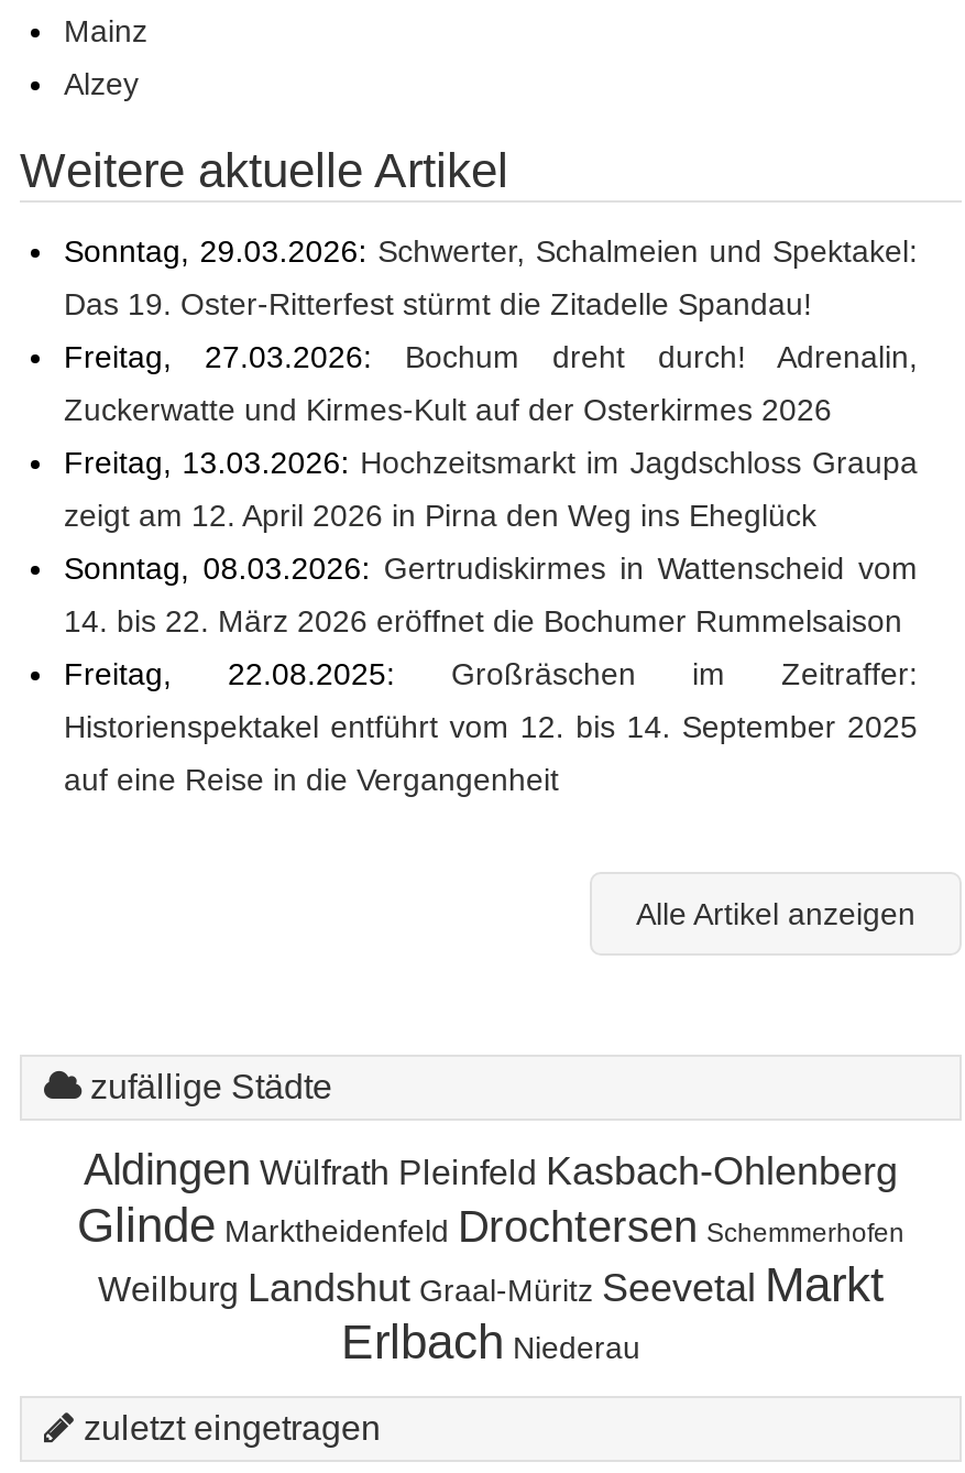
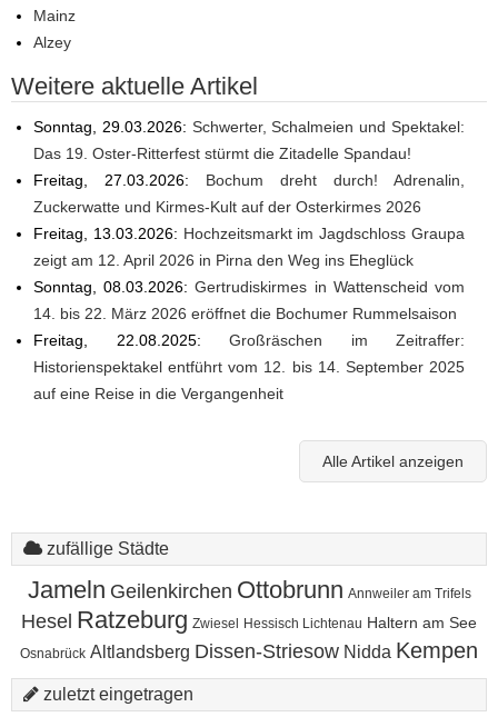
- Aldingen Wülfrath Pleinfeld Kasbach-Ohlenberg
- Glinde Marktheidenfeld Drochtersen Schemmerhofen
- Weilburg Landshut Graal-Müritz Seevetal Markt
- Erlbach Niederau
+ Jameln Geilenkirchen Ottobrunn Annweiler am Trifels
+ Hesel Ratzeburg Zwiesel Hessisch Lichtenau Haltern am See
+ Osnabrück Altlandsberg Dissen-Striesow Nidda Kempen
